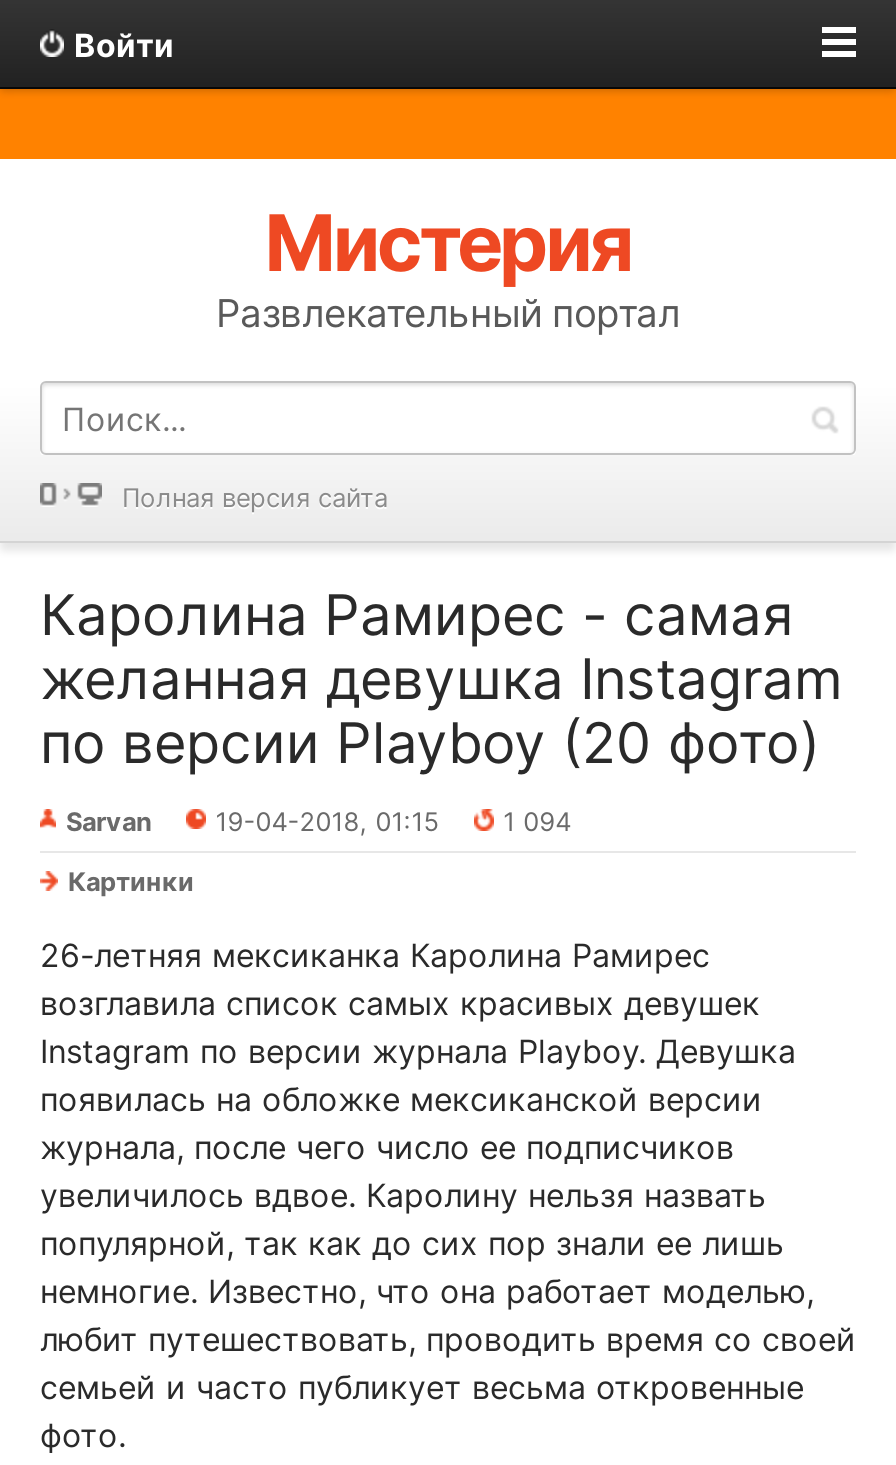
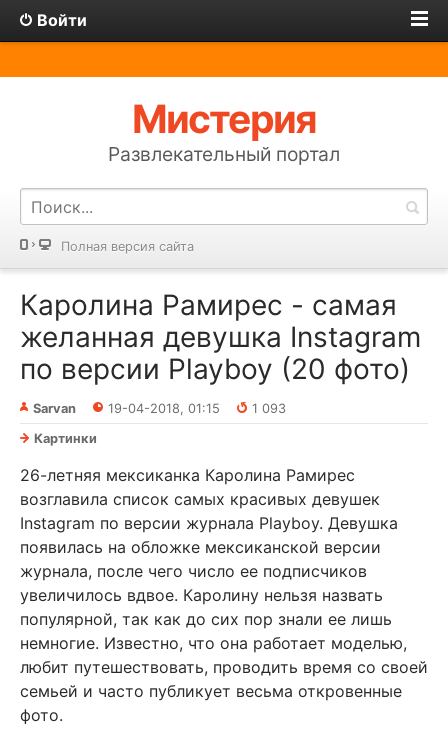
- 1 094
+ 1 093
